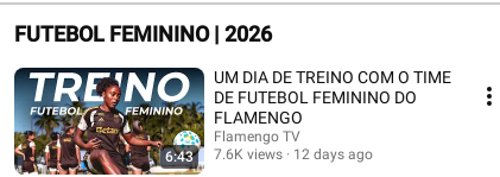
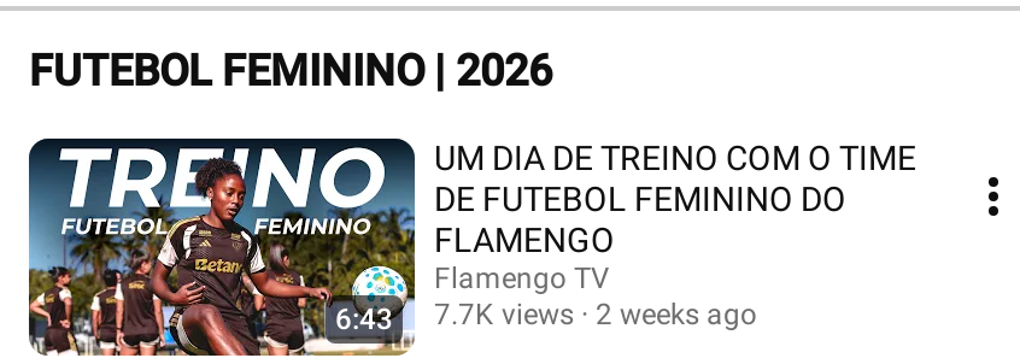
- 7.6K views
+ 7.7K views

- 12 days ago
+ 2 weeks ago
